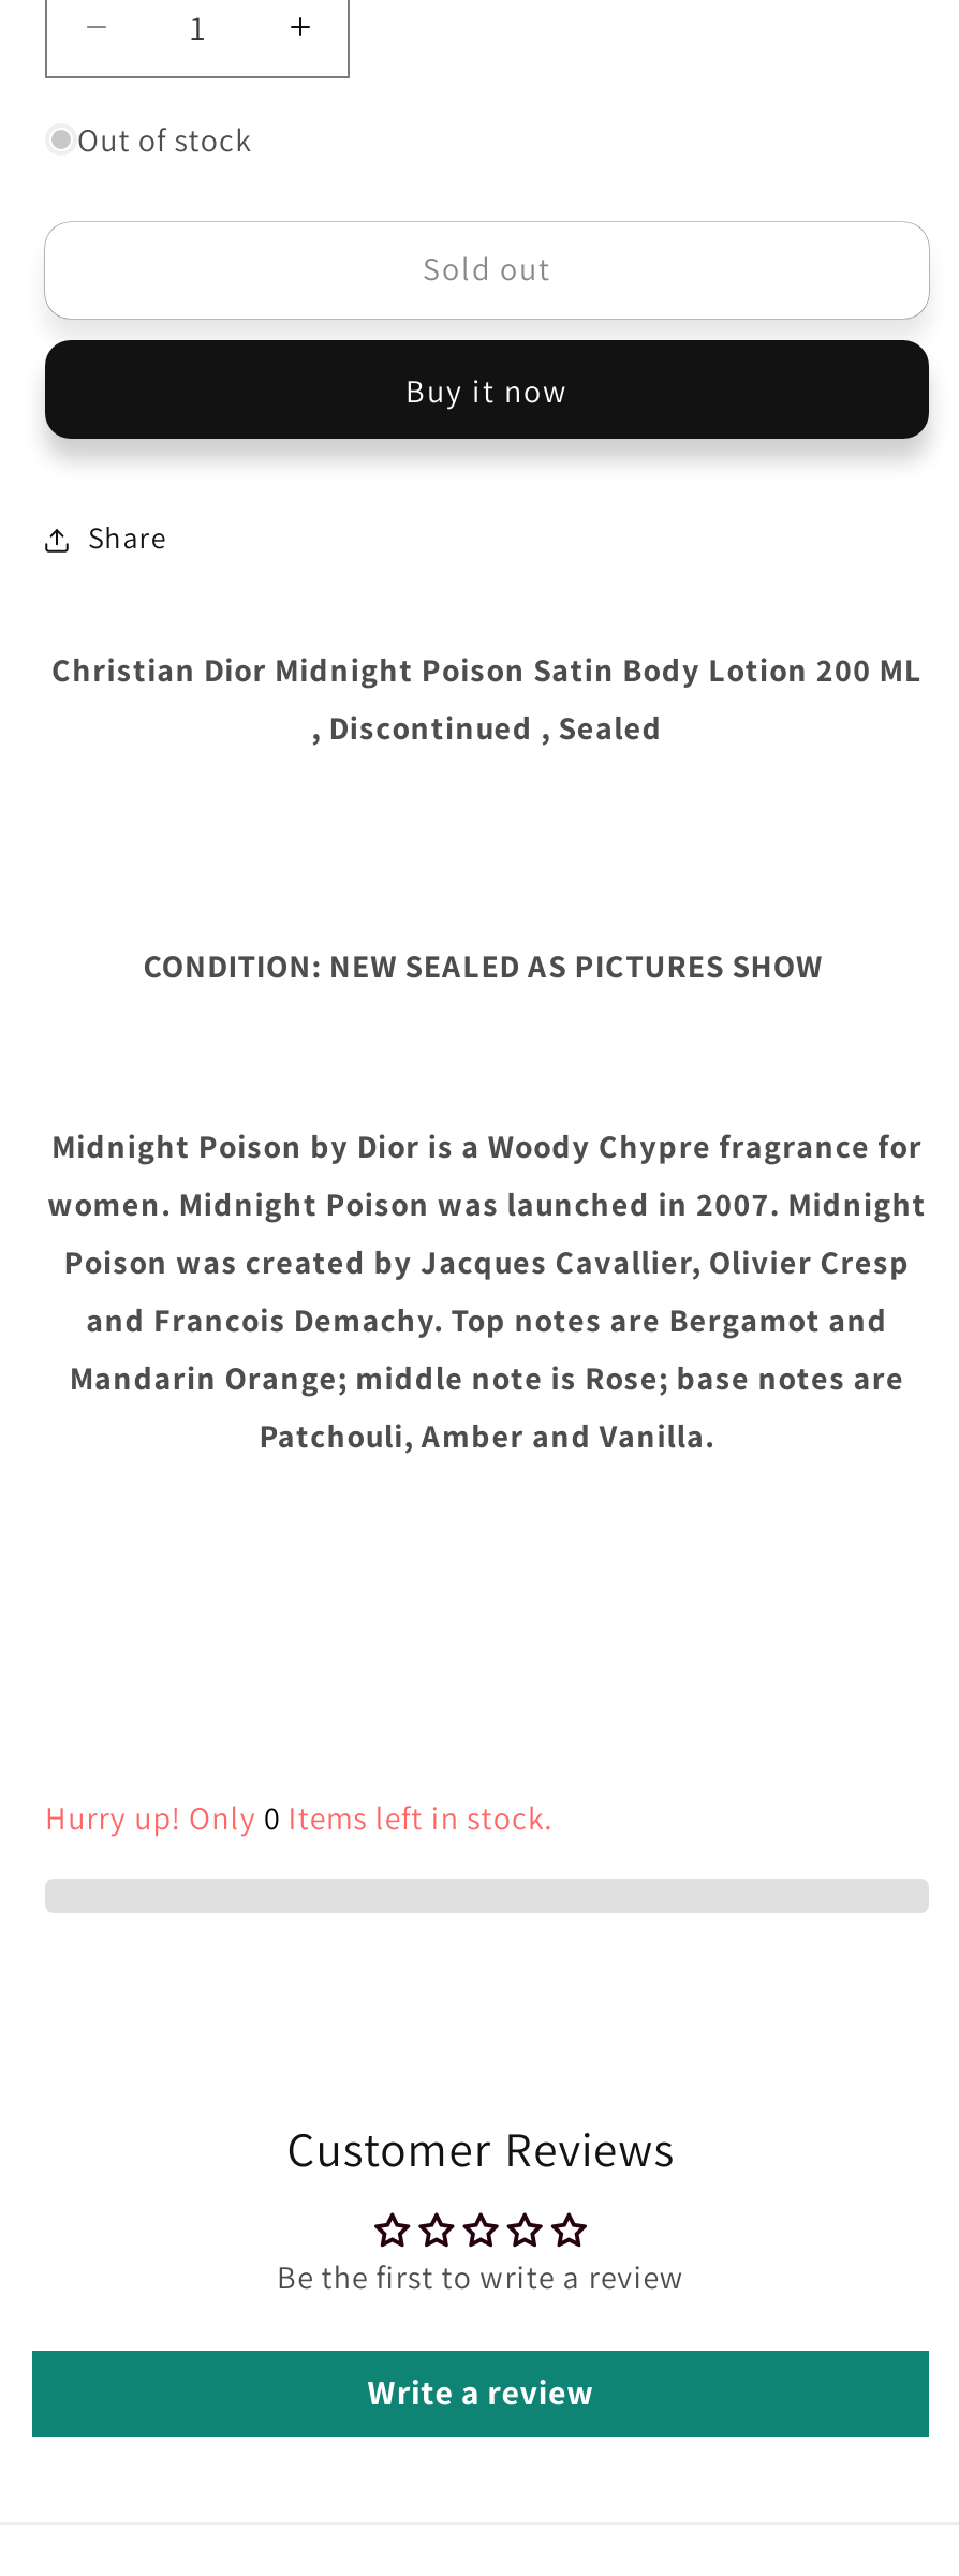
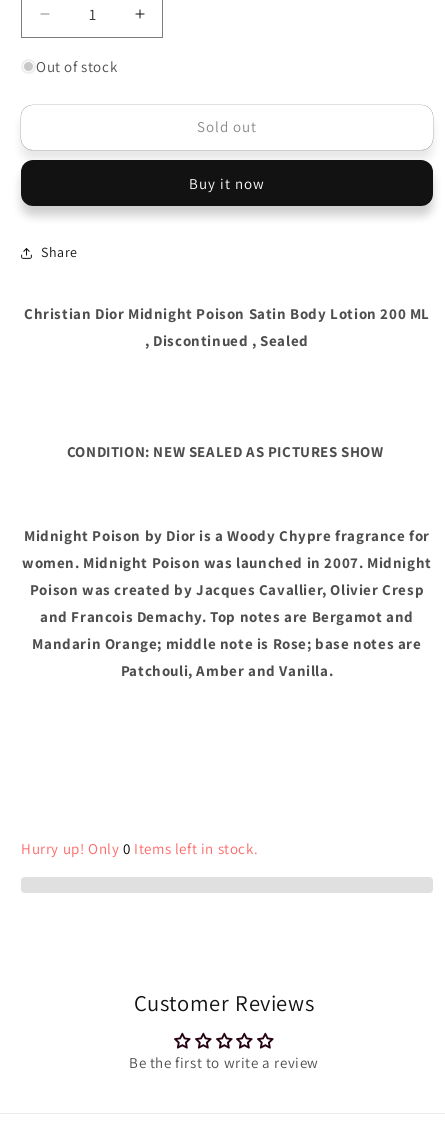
- Write a review
